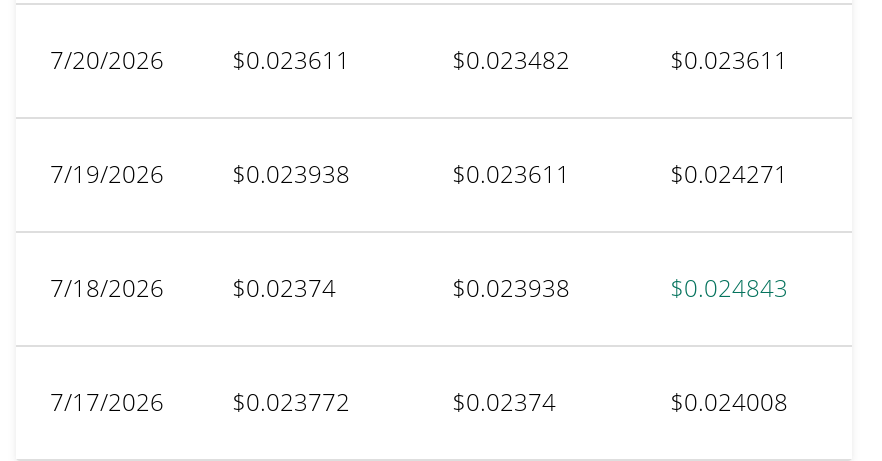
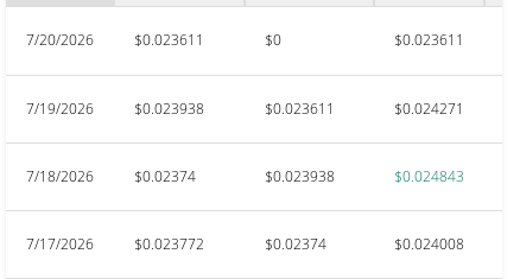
- $0.023482
+ $0
